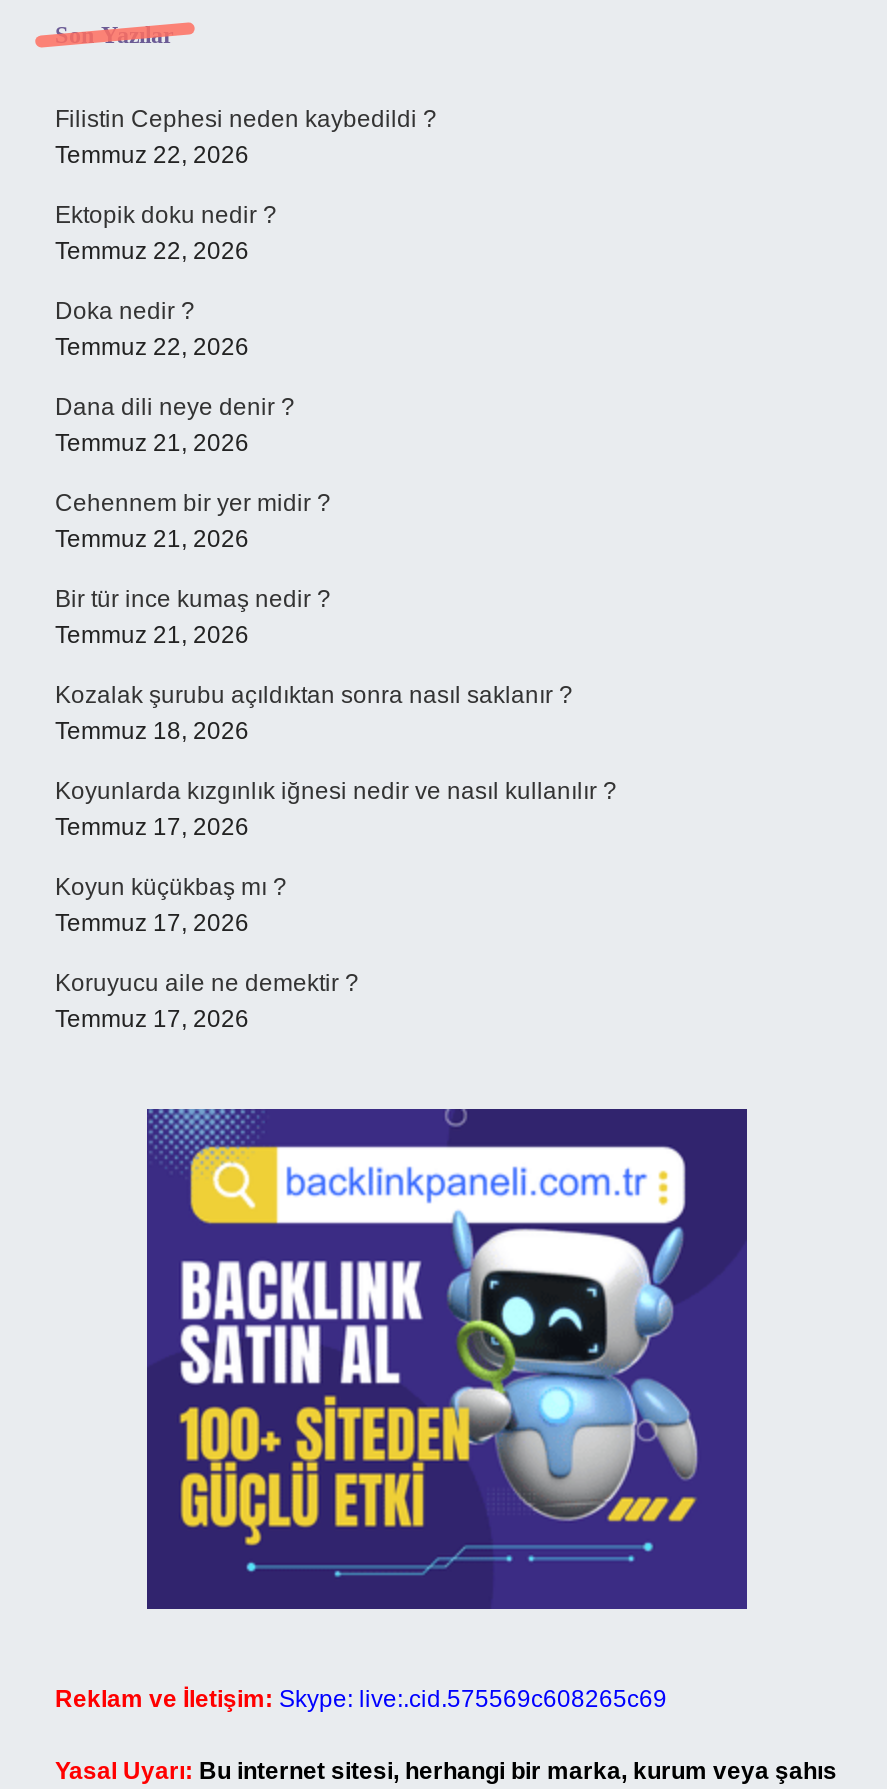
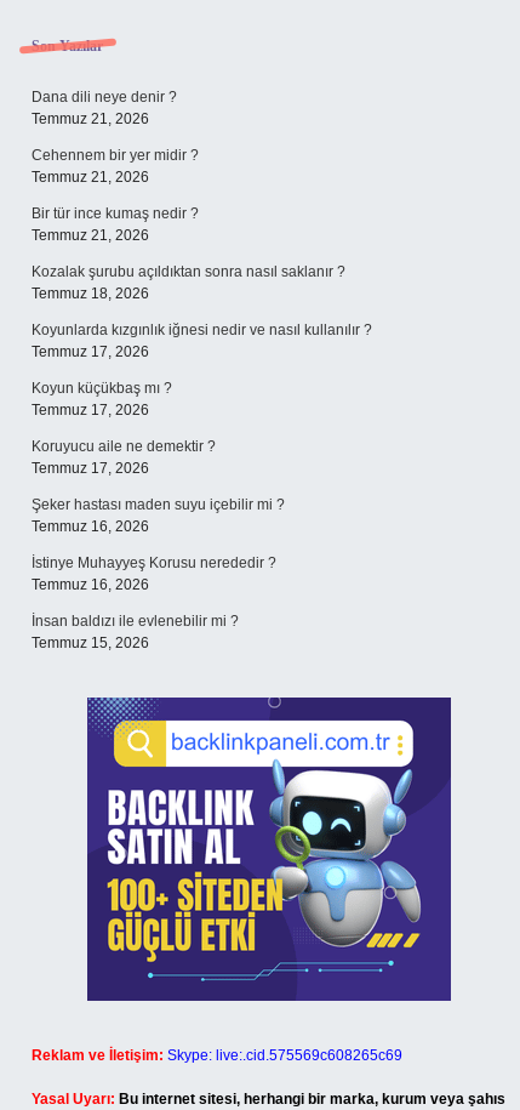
- Filistin Cephesi neden kaybedildi ?
- Temmuz 22, 2026
- Ektopik doku nedir ?
- Temmuz 22, 2026
- Doka nedir ?
- Temmuz 22, 2026

moved up: Dana dili neye denir ? | Temmuz 21, 2026 | Cehennem bir yer midir ? | ... | Koruyucu aile ne demektir ? | Temmuz 17, 2026

+ Şeker hastası maden suyu içebilir mi ?
+ Temmuz 16, 2026
+ İstinye Muhayyeş Korusu nerededir ?
+ Temmuz 16, 2026
+ İnsan baldızı ile evlenebilir mi ?
+ Temmuz 15, 2026
